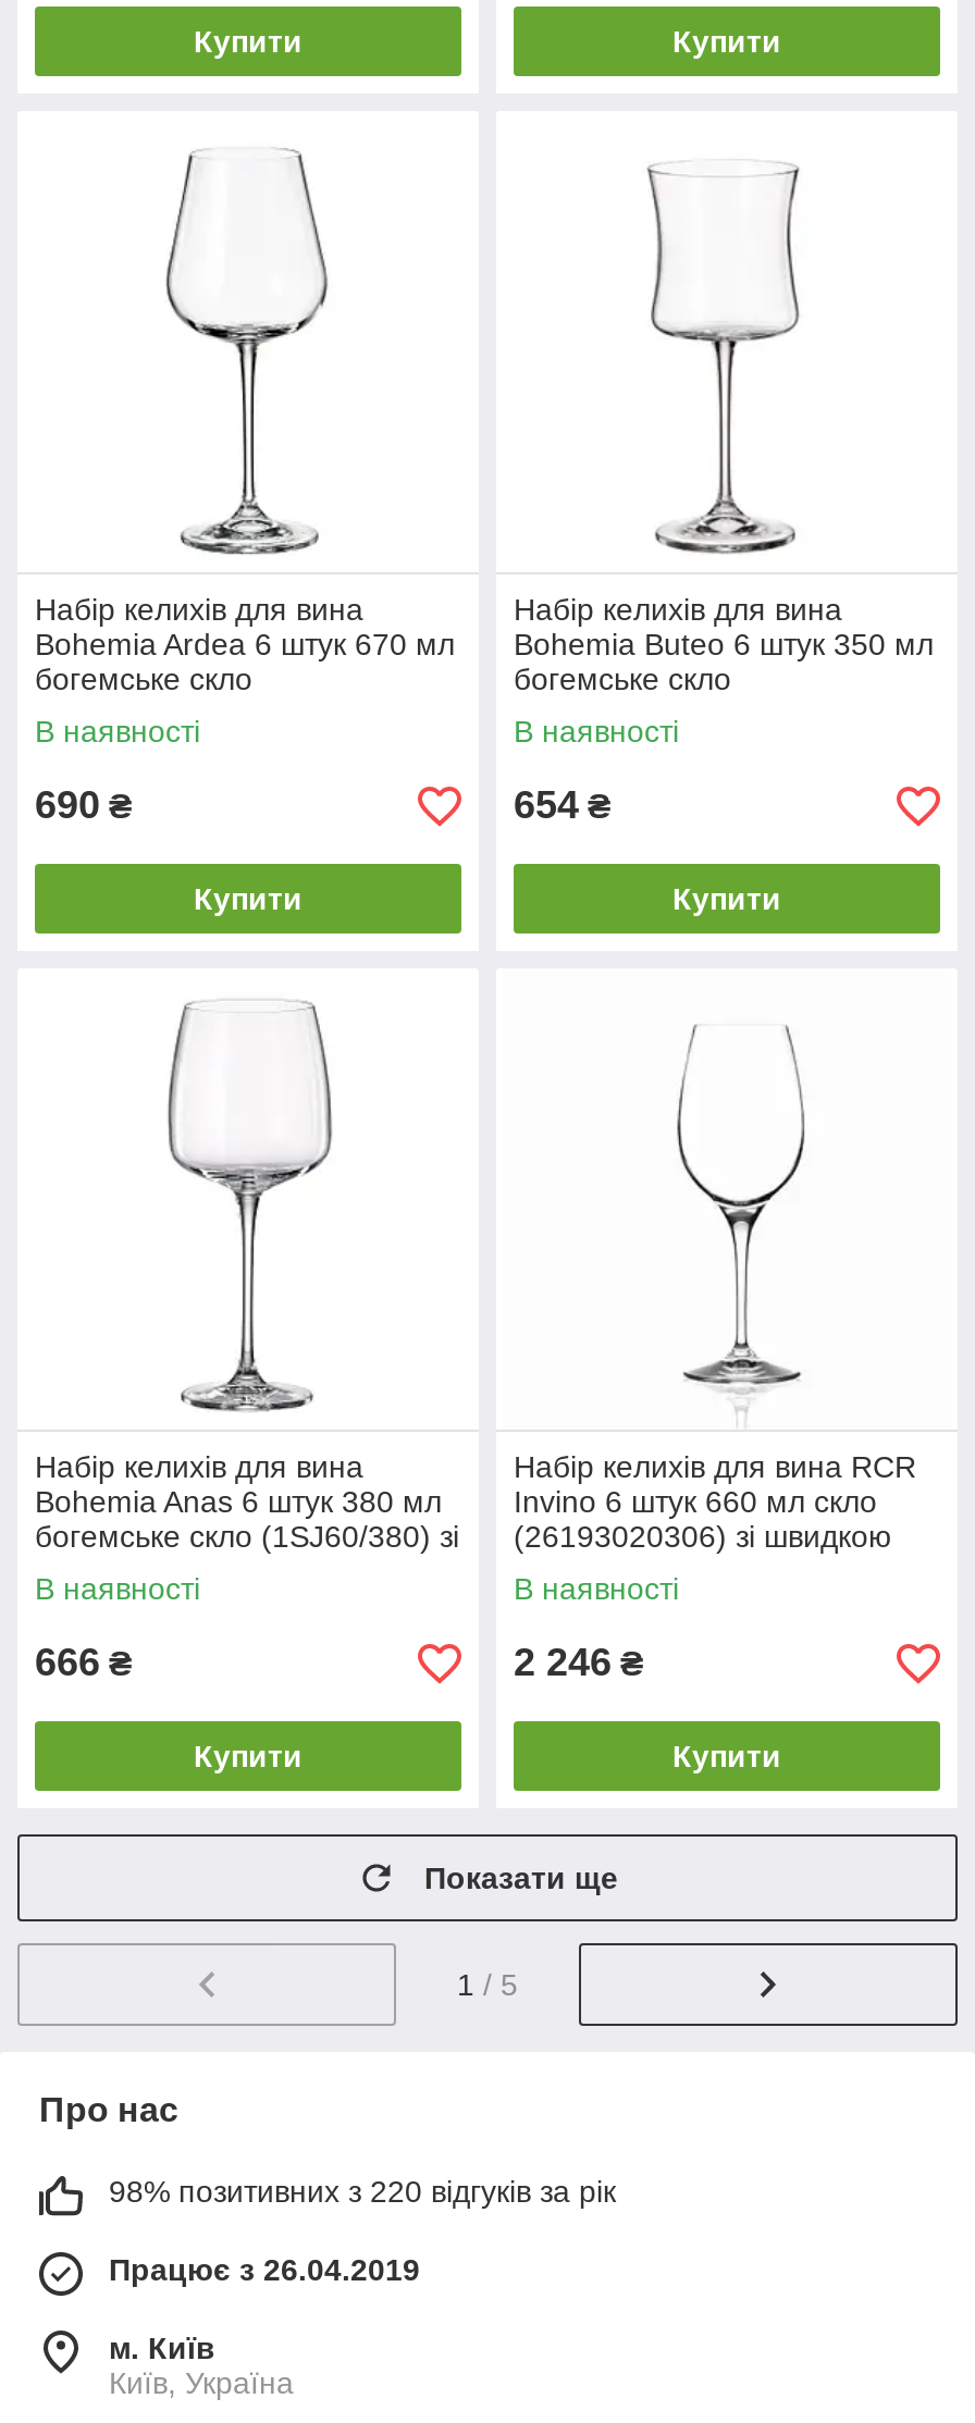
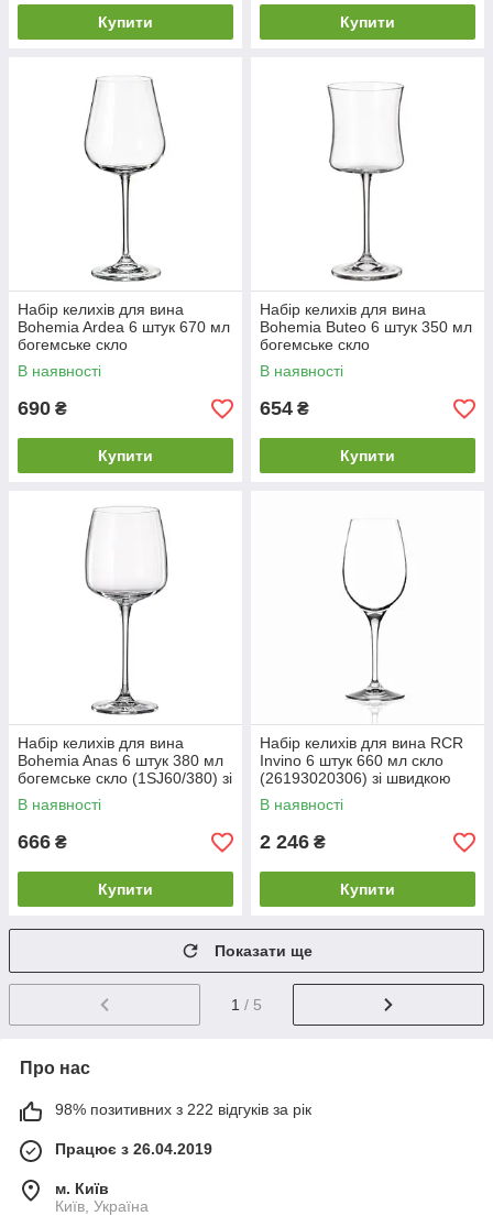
- 98% позитивних з 220 відгуків за рік
+ 98% позитивних з 222 відгуків за рік
